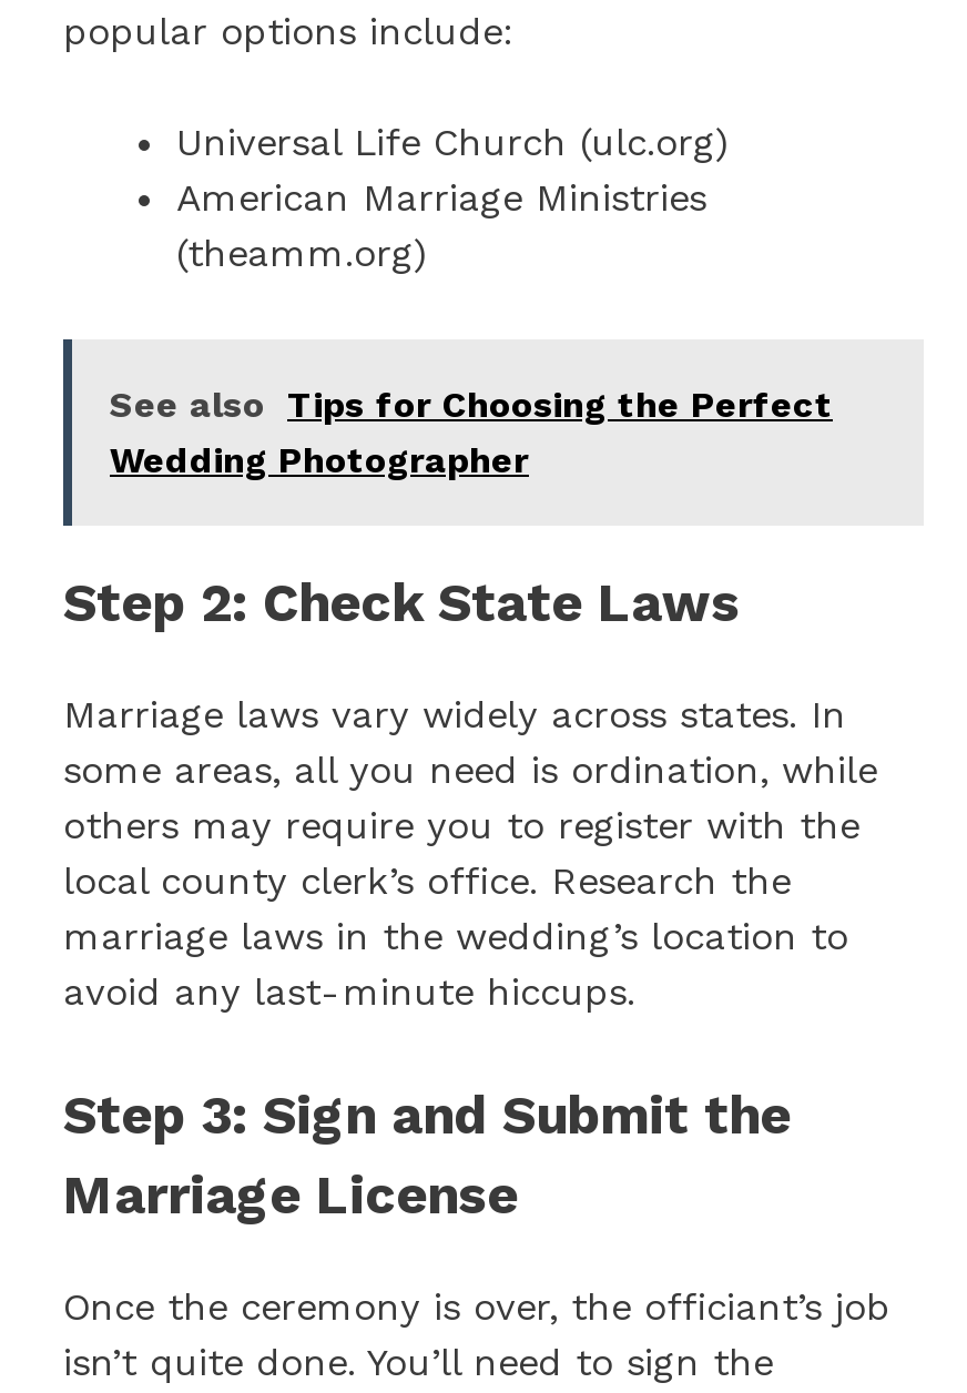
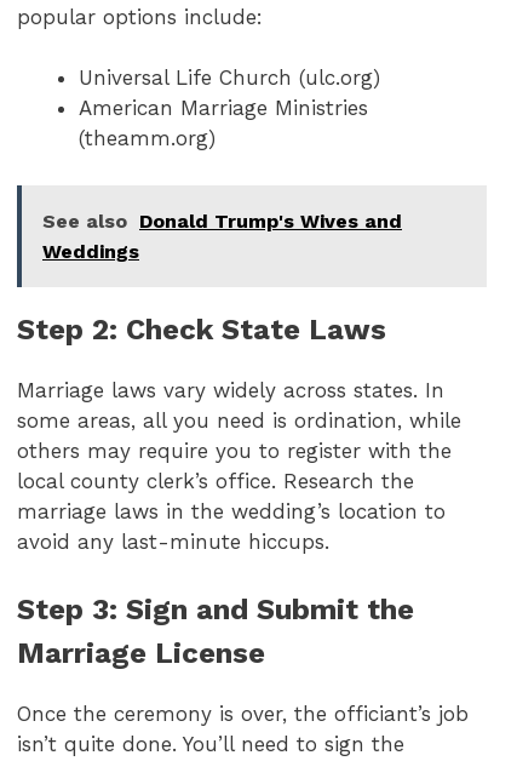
- See also Tips for Choosing the Perfect
- Wedding Photographer
+ See also Donald Trump's Wives and
+ Weddings
